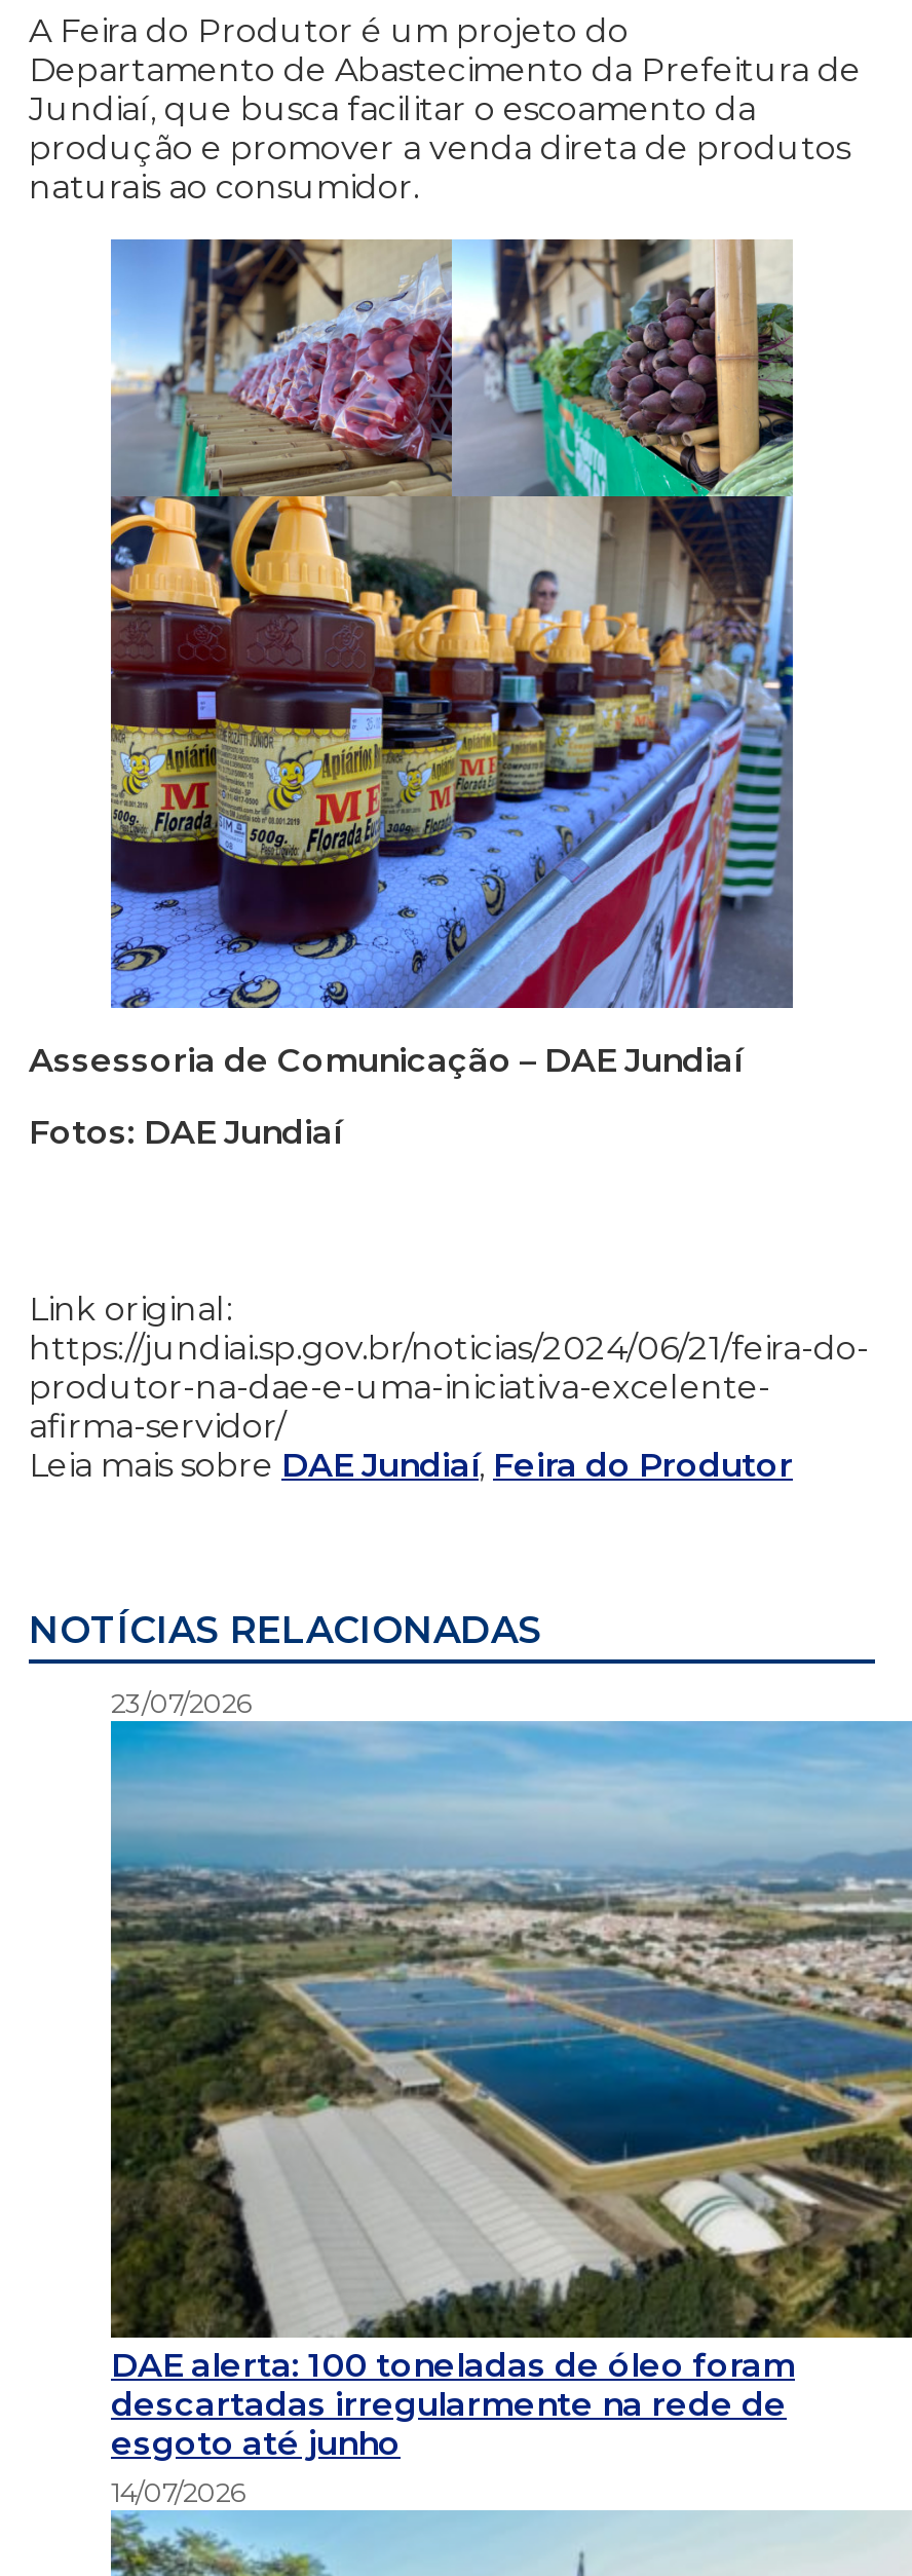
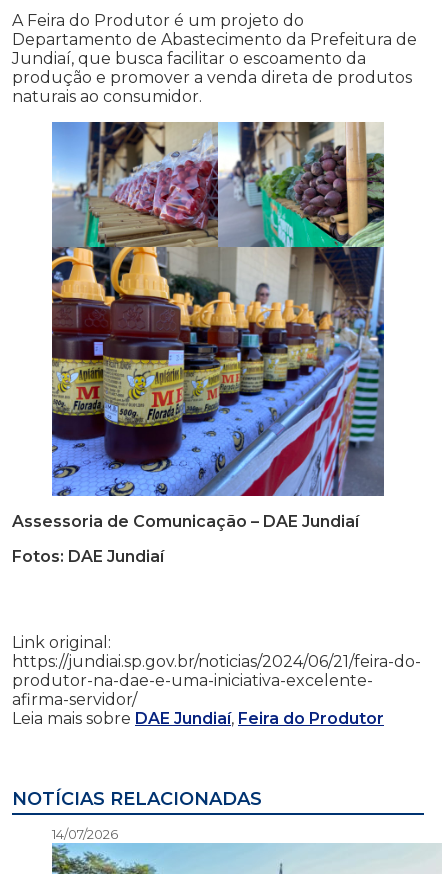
- 23/07/2026

- [image]
- DAE alerta: 100 toneladas de óleo foram
- descartadas irregularmente na rede de
- esgoto até junho
